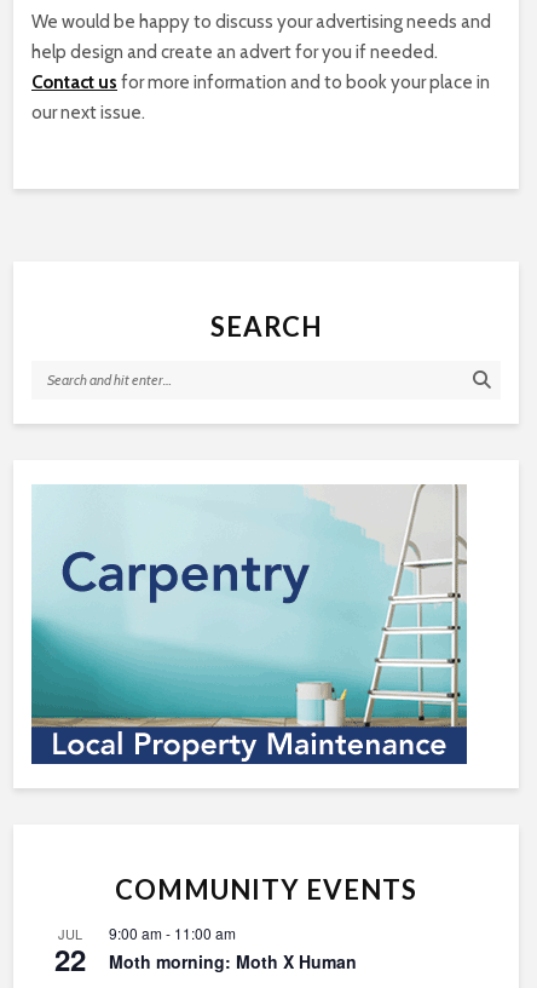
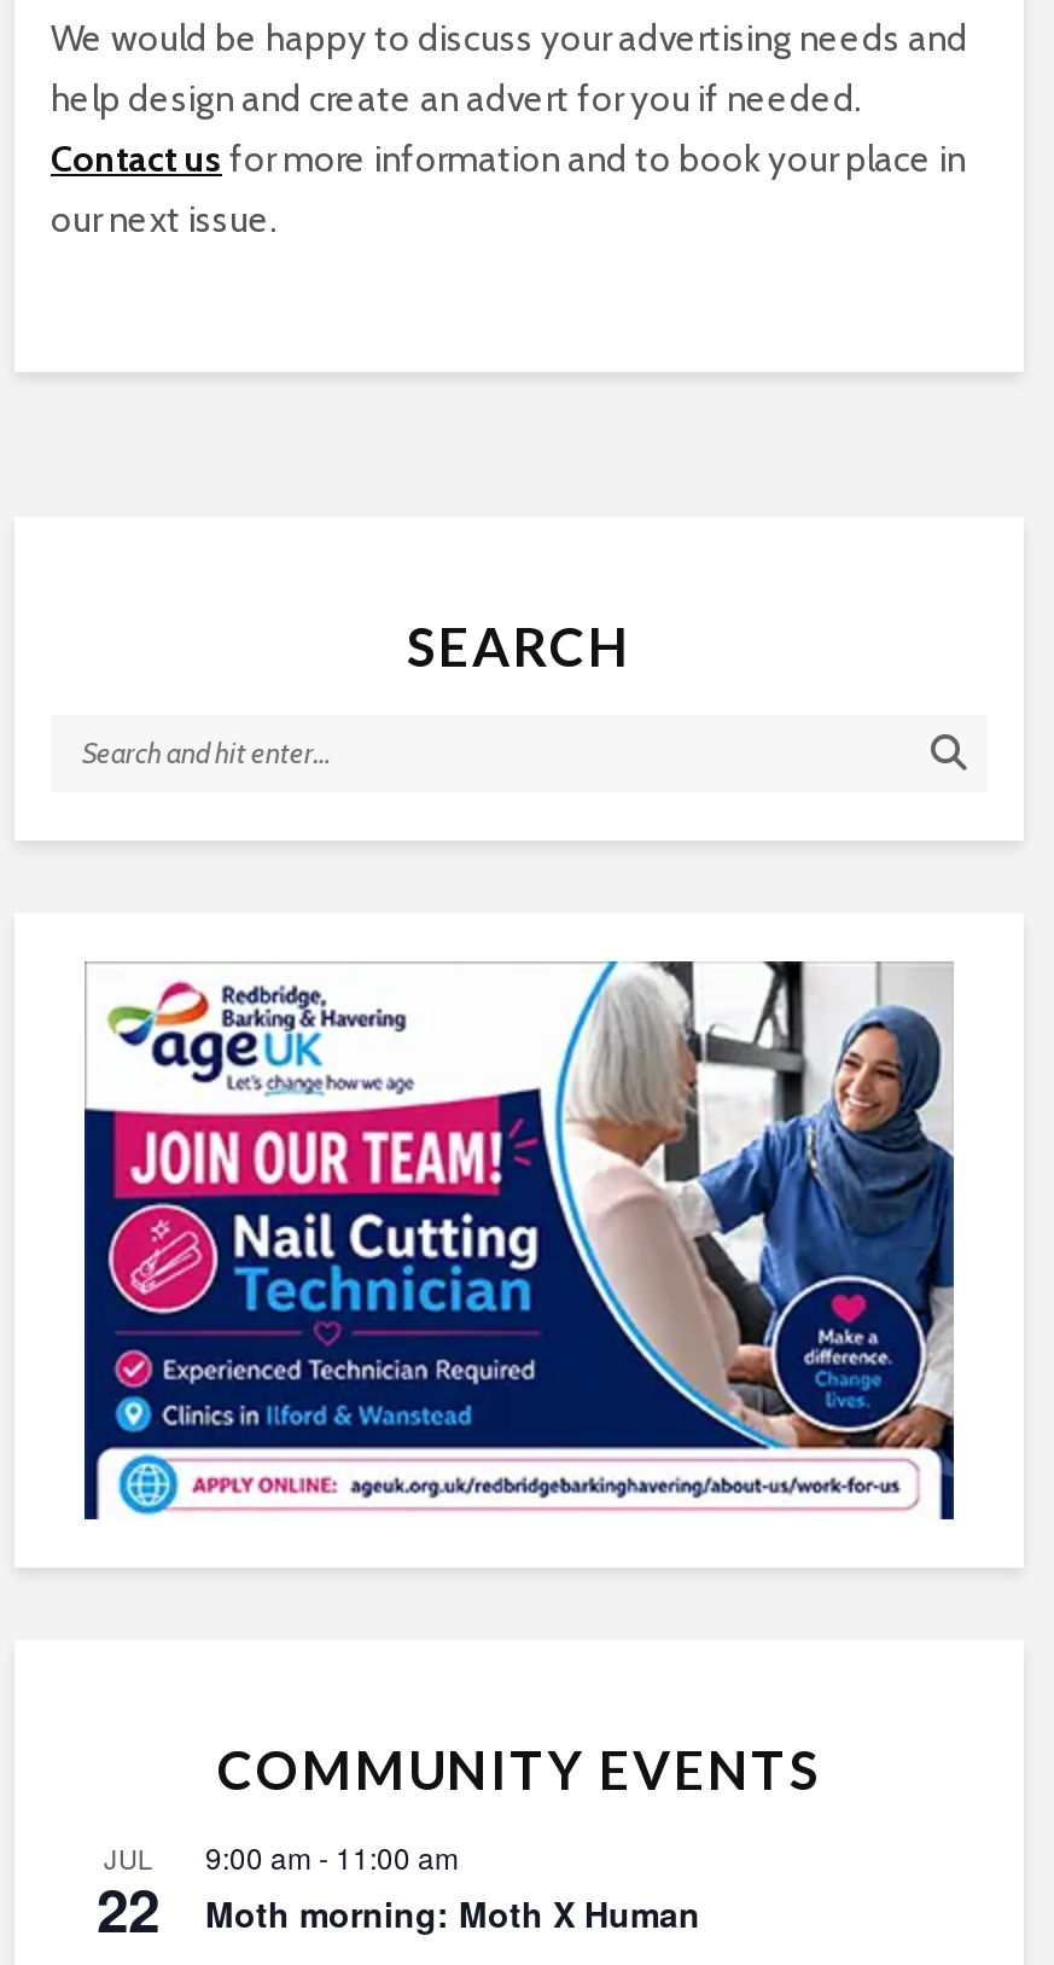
- [image]
+ [image]
